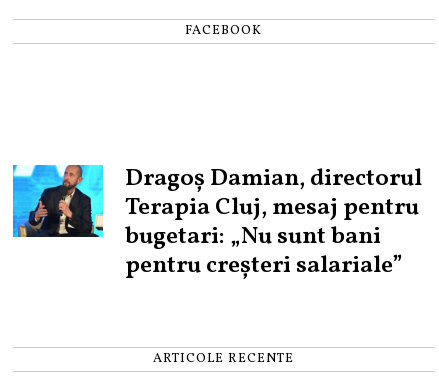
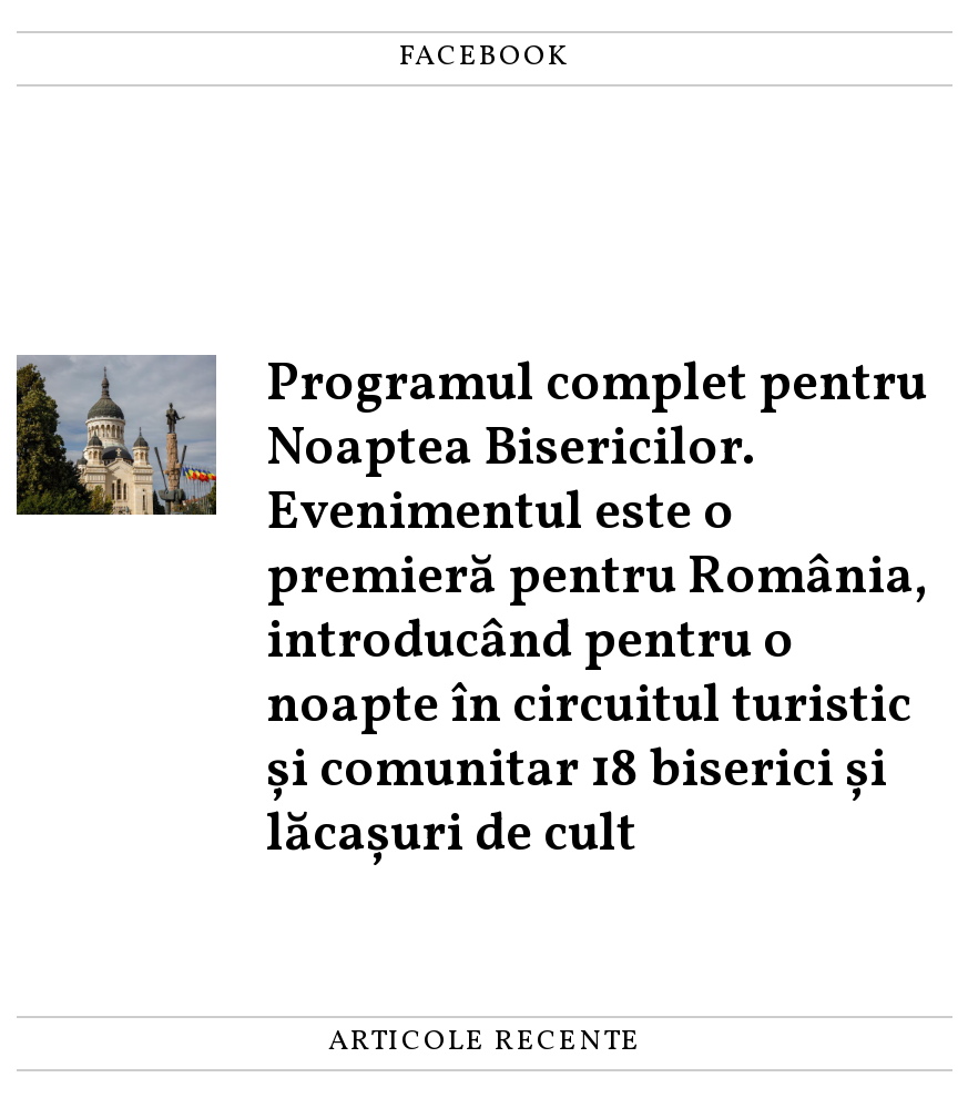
- [image]
- Dragoș Damian, directorul
- Terapia Cluj, mesaj pentru
- bugetari: „Nu sunt bani
- pentru creșteri salariale”
+ [image]
+ Programul complet pentru
+ Noaptea Bisericilor.
+ Evenimentul este o
+ premieră pentru România,
+ introducând pentru o
+ noapte în circuitul turistic
+ și comunitar 18 biserici și
+ lăcașuri de cult
